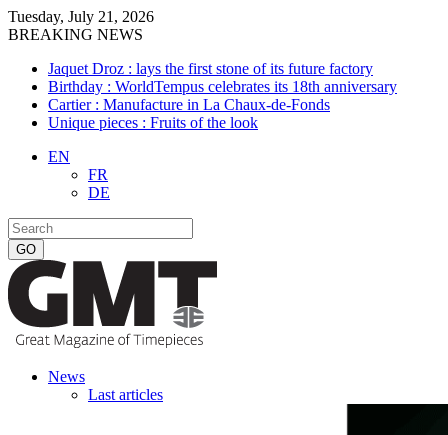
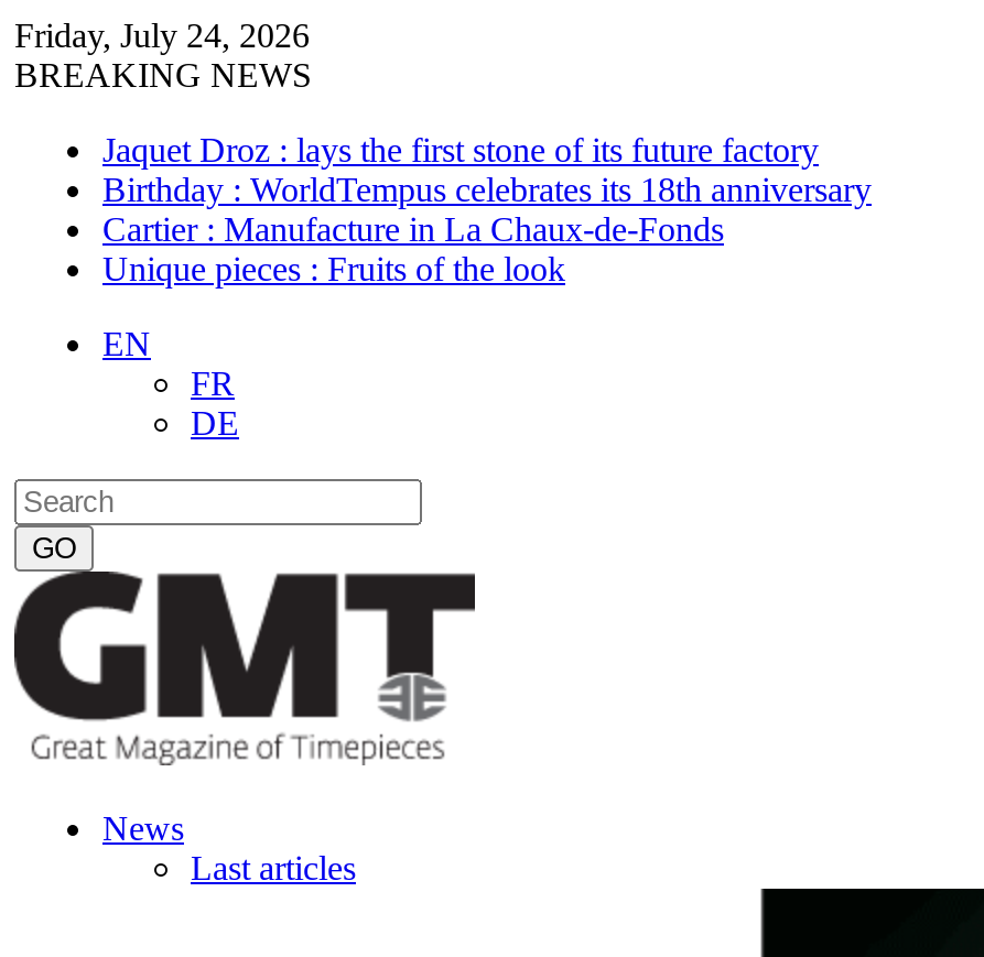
- Tuesday, July 21, 2026
+ Friday, July 24, 2026
